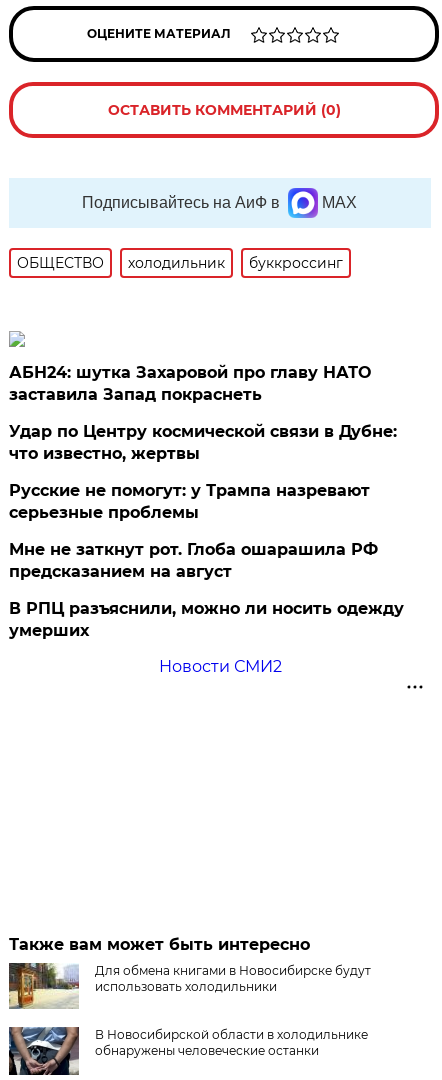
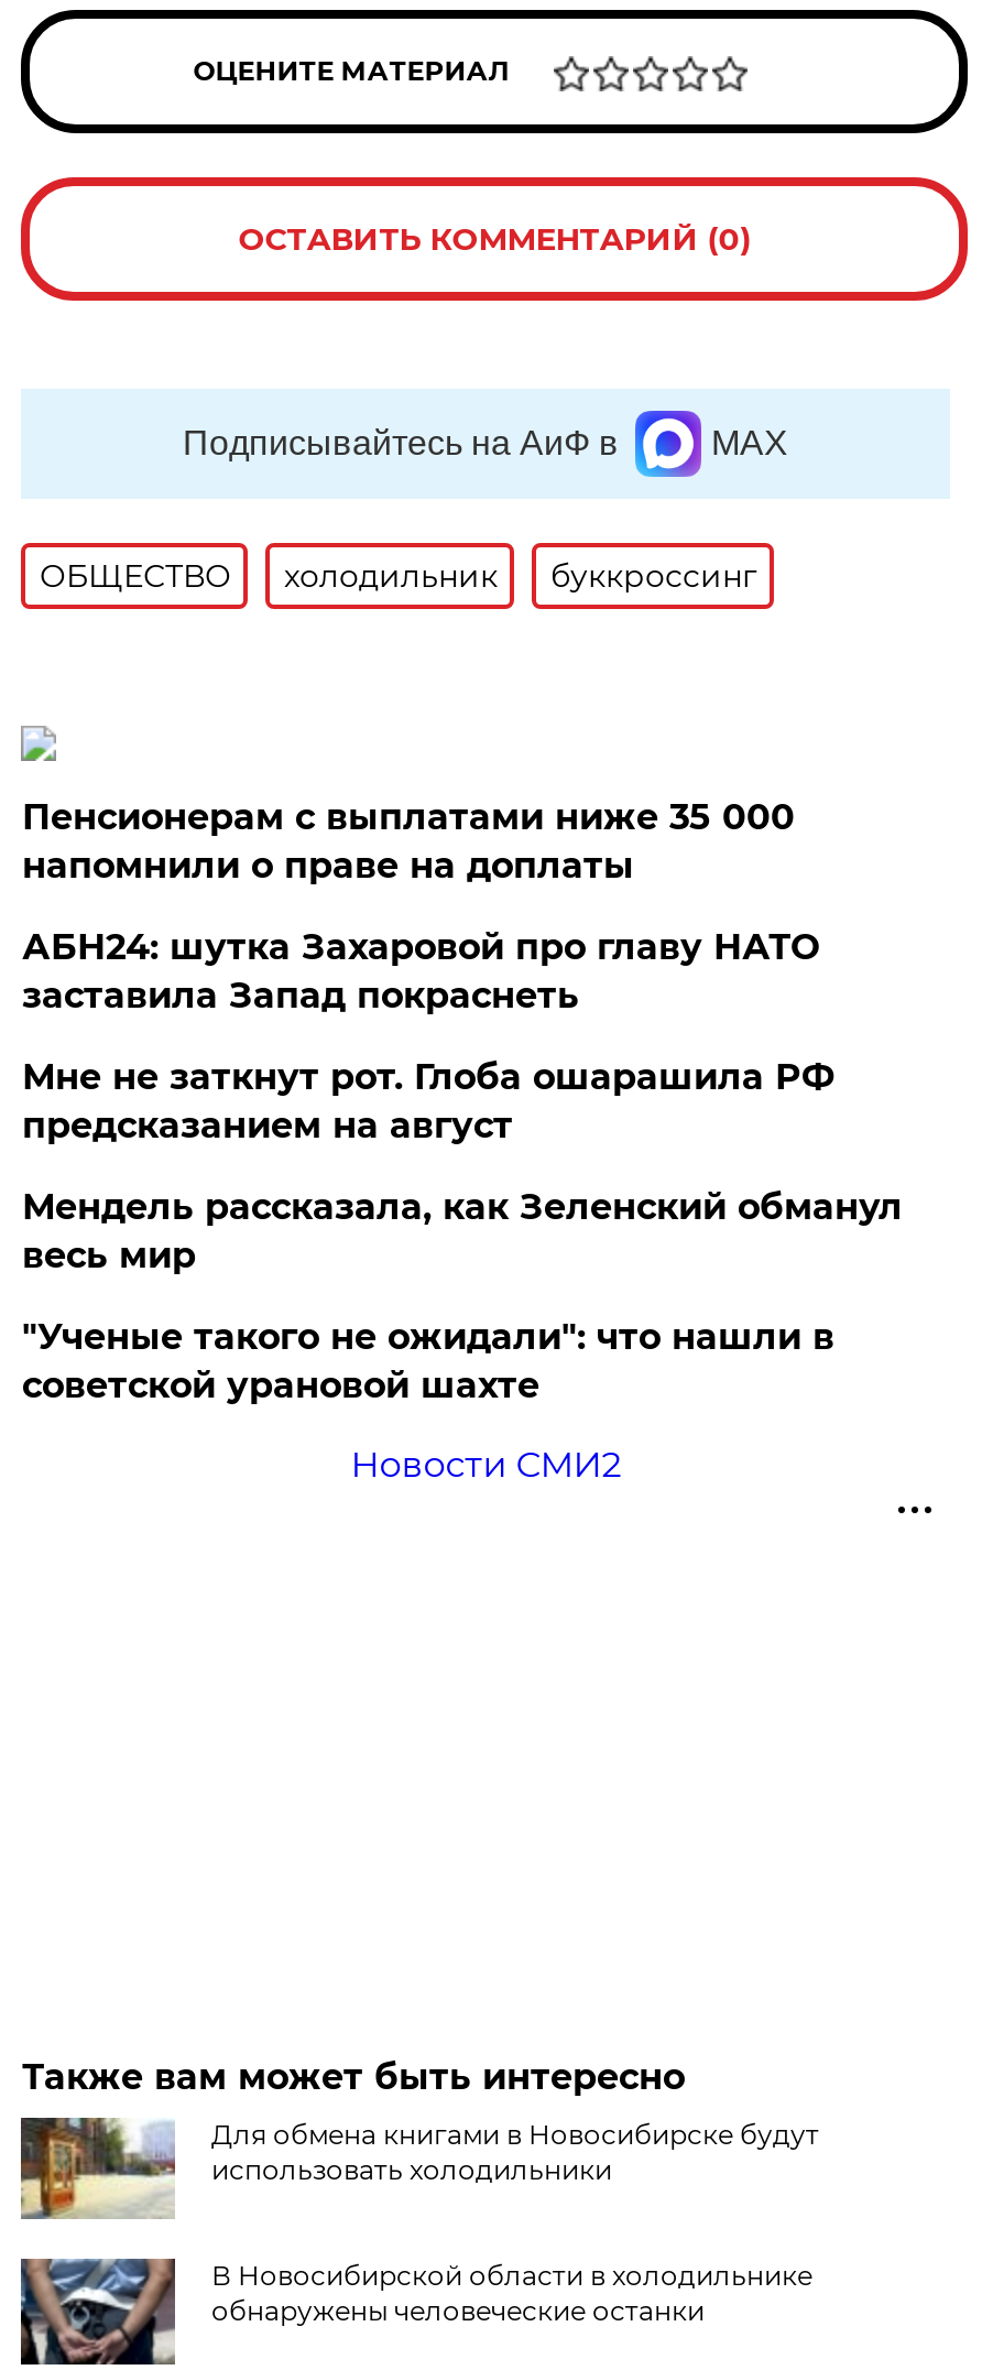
+ Пенсионерам с выплатами ниже 35 000
+ напомнили о праве на доплаты

moved down: АБН24: шутка Захаровой про главу НАТО | заставила Запад покраснеть

- Удар по Центру космической связи в Дубне:
- что известно, жертвы
- Русские не помогут: у Трампа назревают
- серьезные проблемы

moved up: Мне не заткнут рот. Глоба ошарашила РФ | предсказанием на август

- В РПЦ разъяснили, можно ли носить одежду
- умерших
+ Мендель рассказала, как Зеленский обманул
+ весь мир
+ "Ученые такого не ожидали": что нашли в
+ советской урановой шахте
